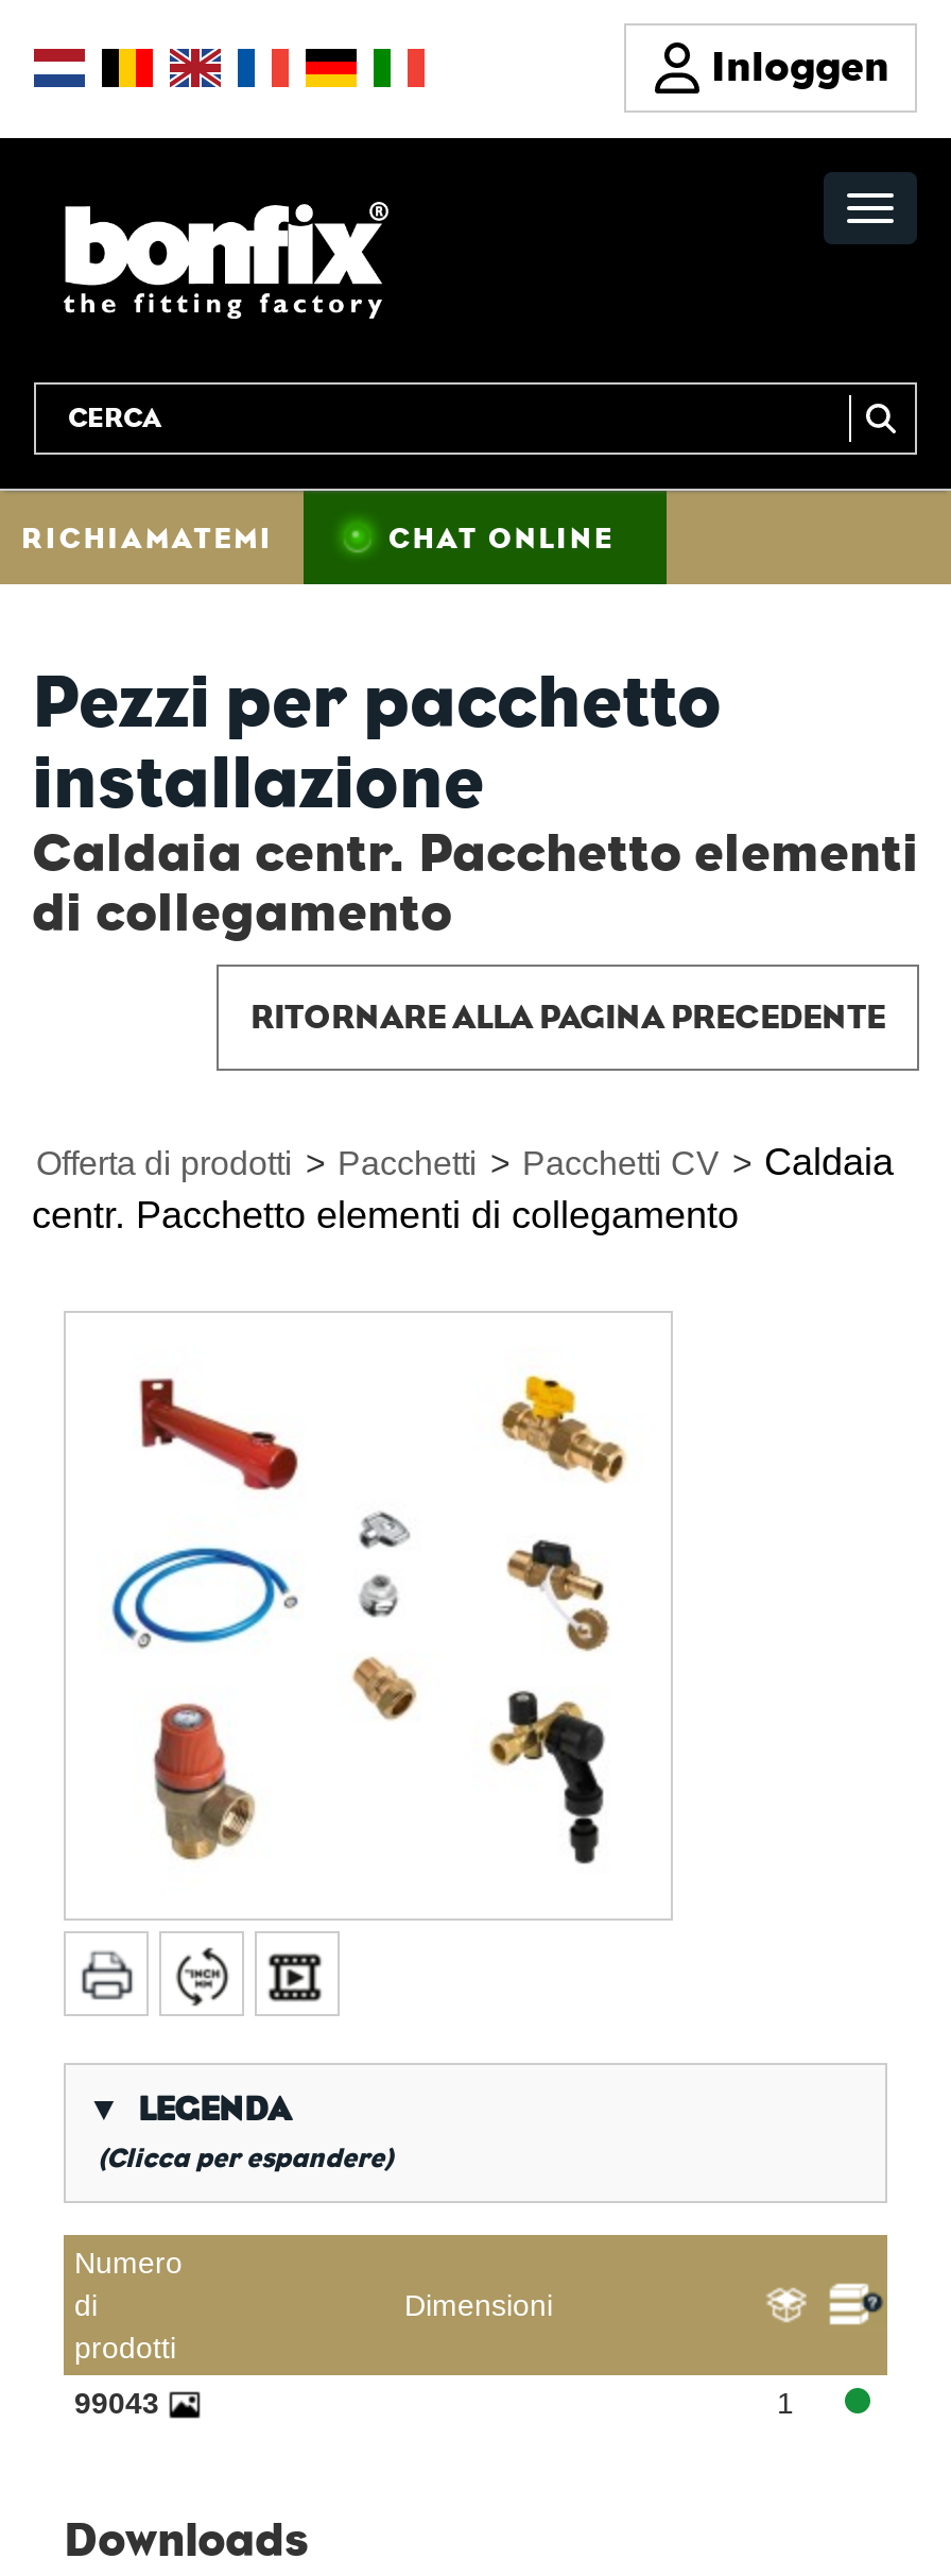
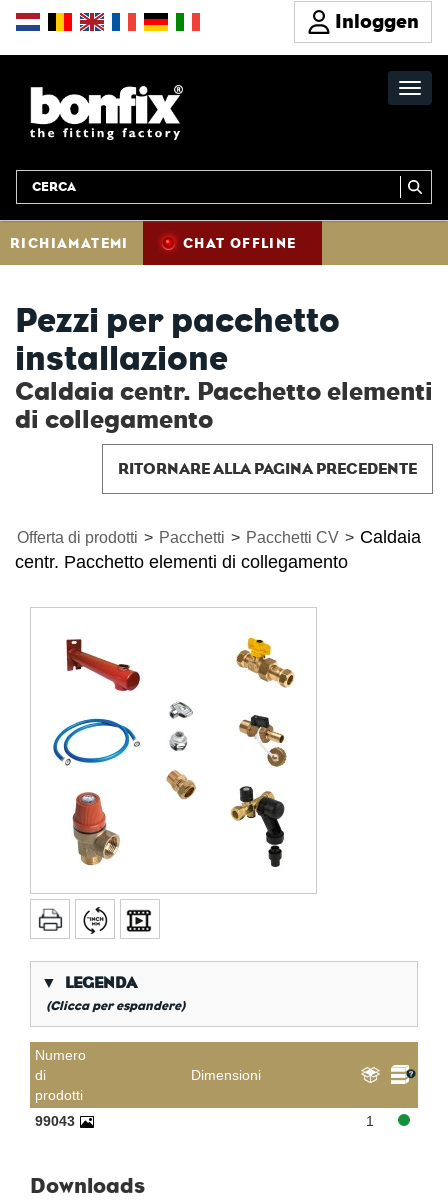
- CHAT ONLINE
+ CHAT OFFLINE
